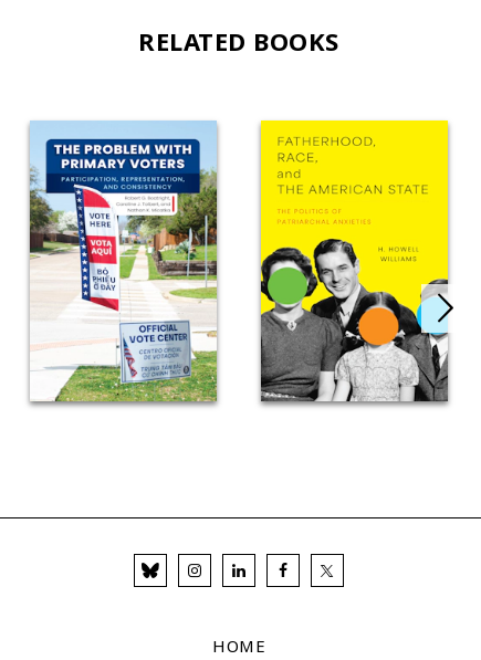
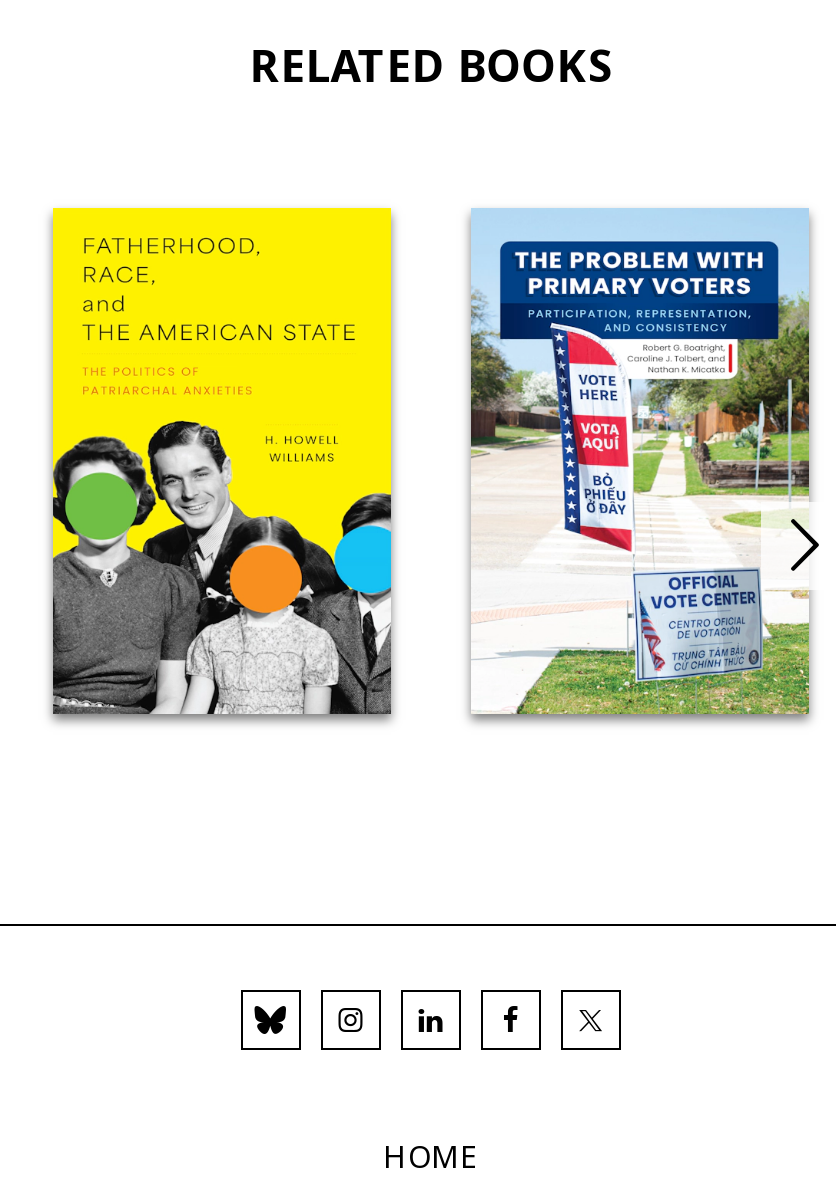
- [image]
+ [image]

- [image]
+ [image]
